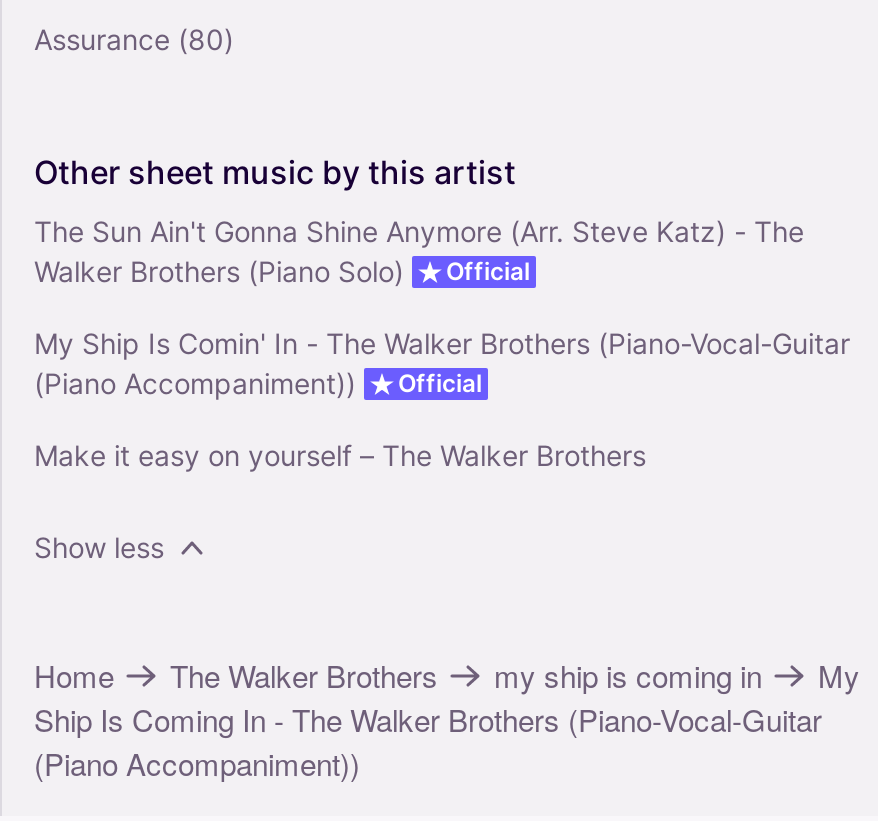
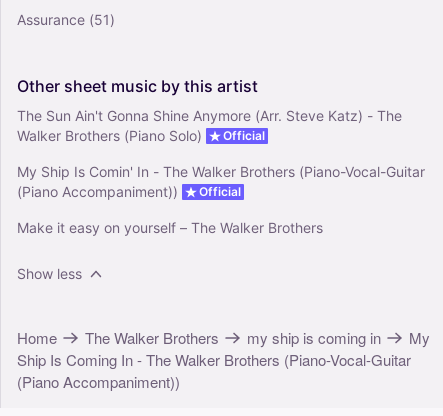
- Assurance (80)
+ Assurance (51)
